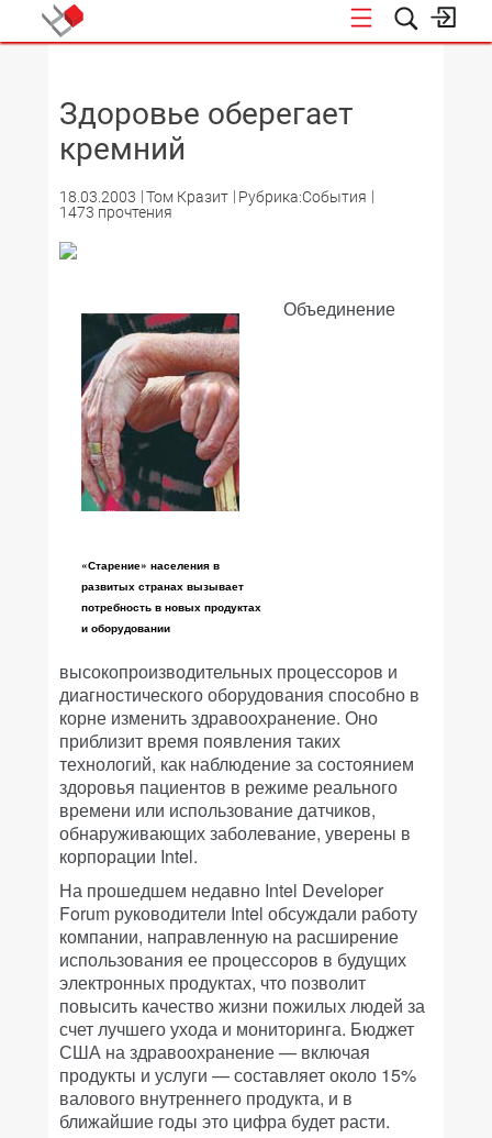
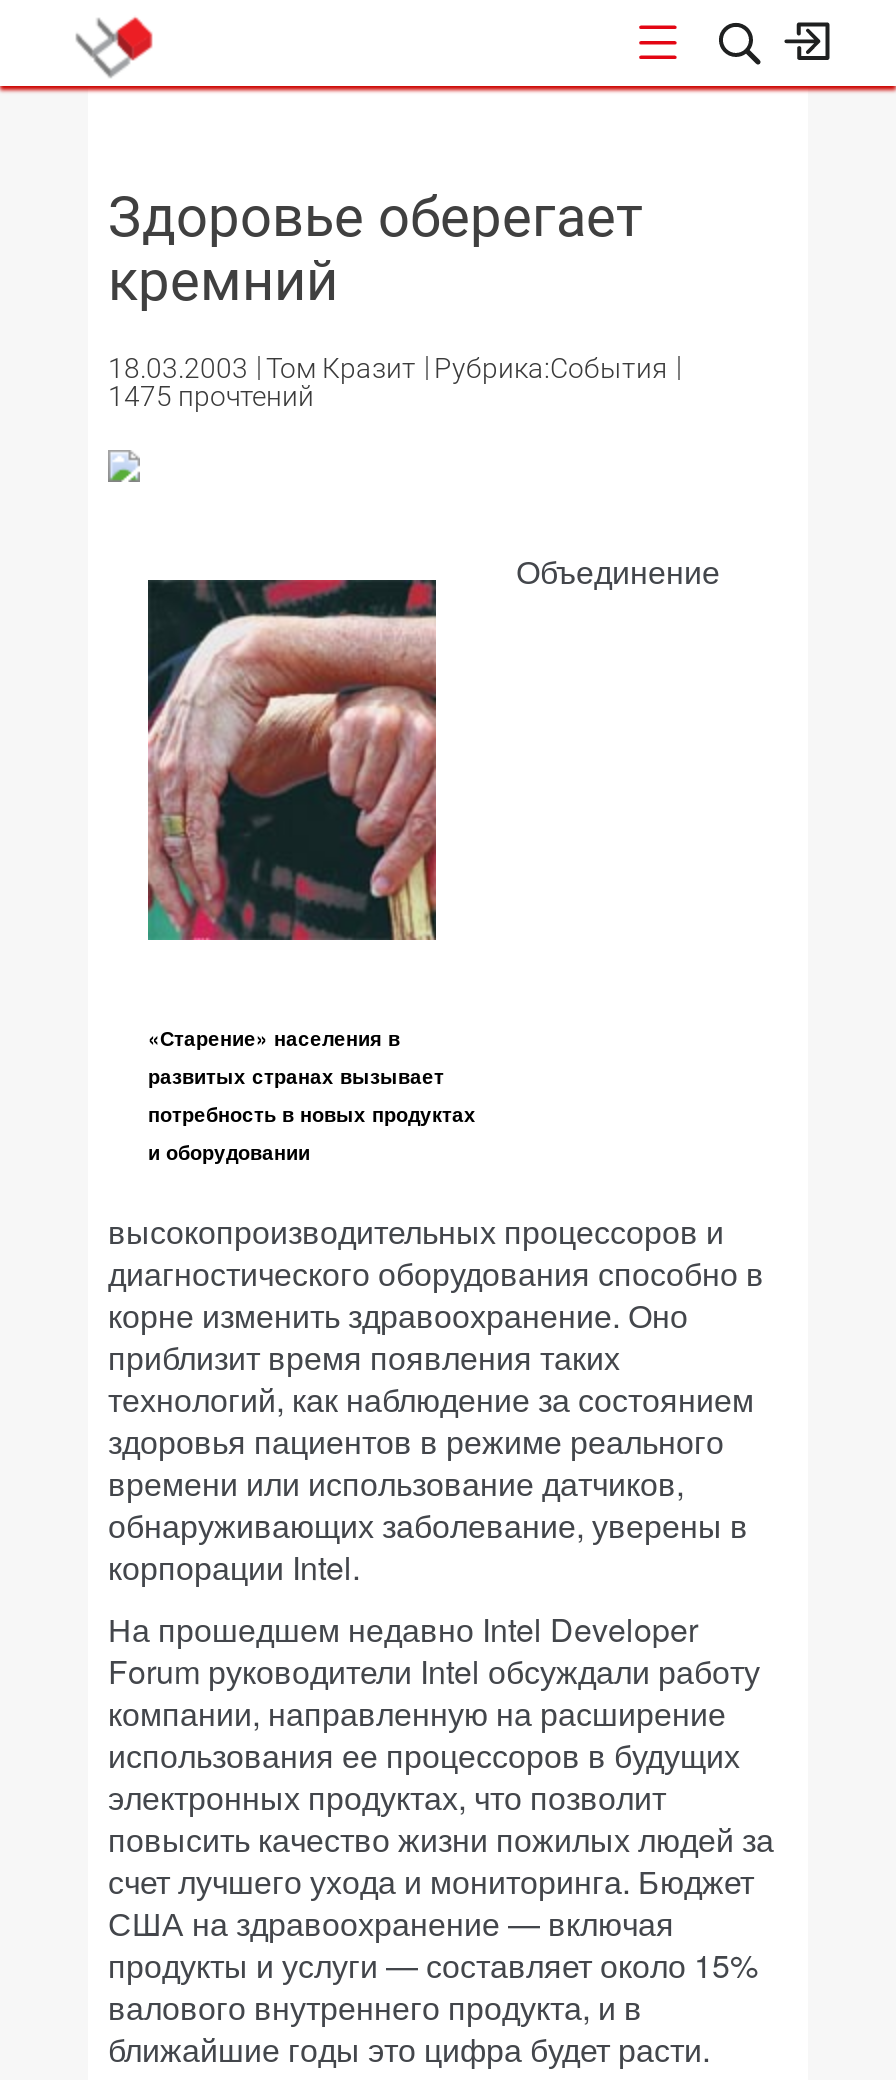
- 1473 прочтения
+ 1475 прочтений
